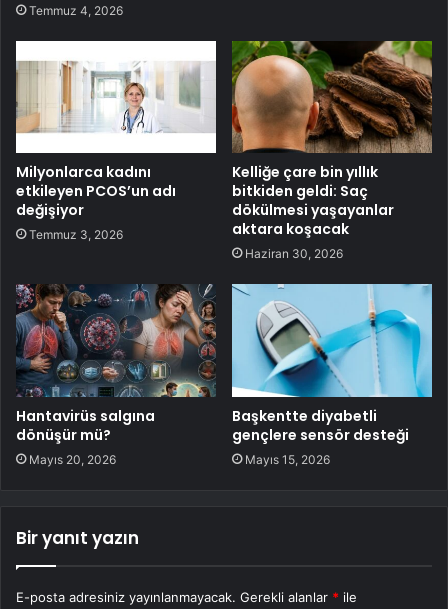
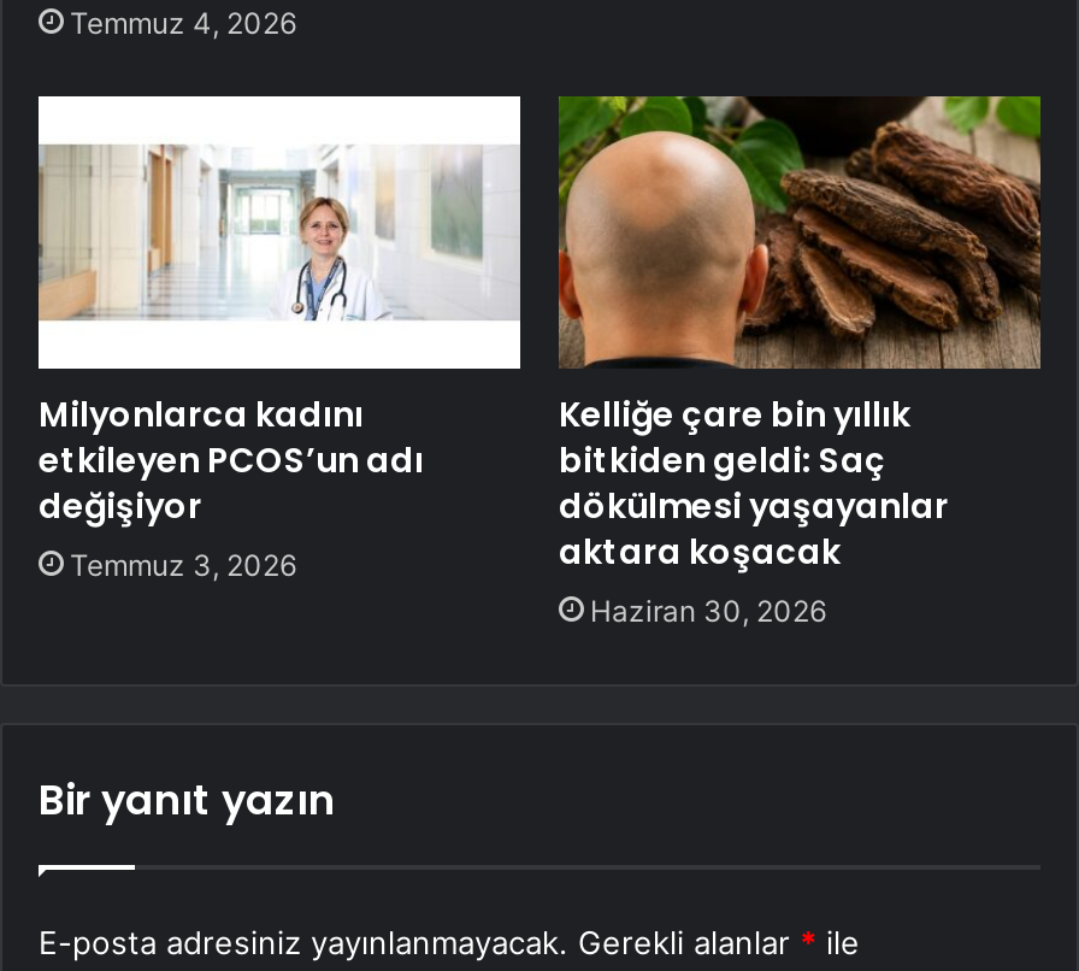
- [image]
- Hantavirüs salgına
- dönüşür mü?
- Mayıs 20, 2026

- [image]
- Başkentte diyabetli
- gençlere sensör desteği
- Mayıs 15, 2026
